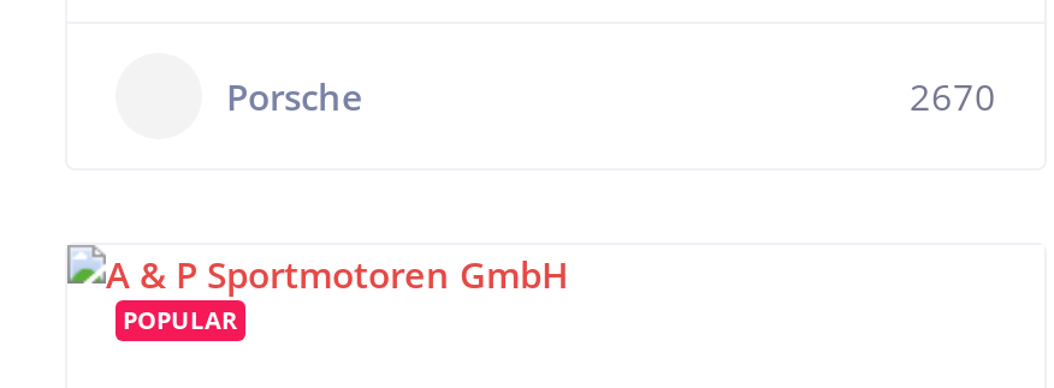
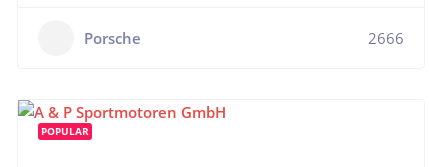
- 2670
+ 2666
